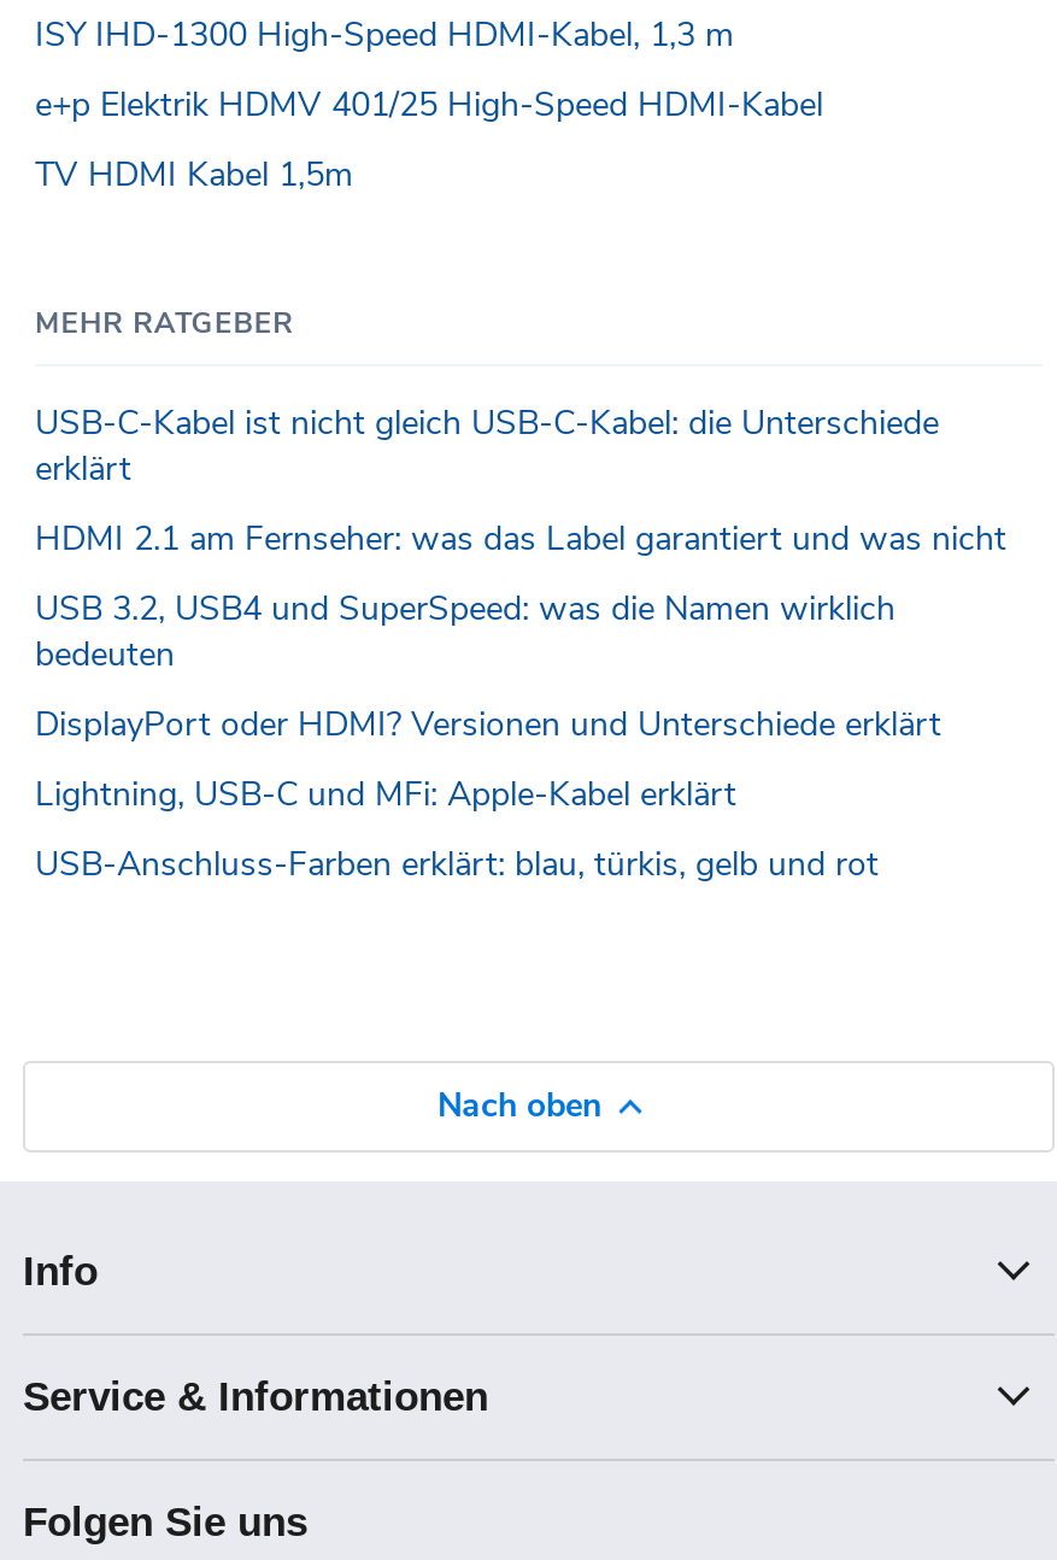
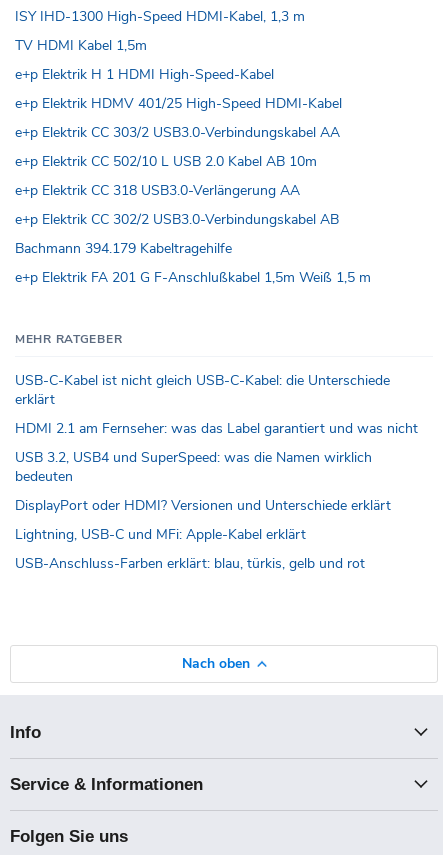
moved down: e+p Elektrik HDMV 401/25 High-Speed HDMI-Kabel

moved up: TV HDMI Kabel 1,5m

+ e+p Elektrik H 1 HDMI High-Speed-Kabel
+ e+p Elektrik CC 303/2 USB3.0-Verbindungskabel AA
+ e+p Elektrik CC 502/10 L USB 2.0 Kabel AB 10m
+ e+p Elektrik CC 318 USB3.0-Verlängerung AA
+ e+p Elektrik CC 302/2 USB3.0-Verbindungskabel AB
+ Bachmann 394.179 Kabeltragehilfe
+ e+p Elektrik FA 201 G F-Anschlußkabel 1,5m Weiß 1,5 m
